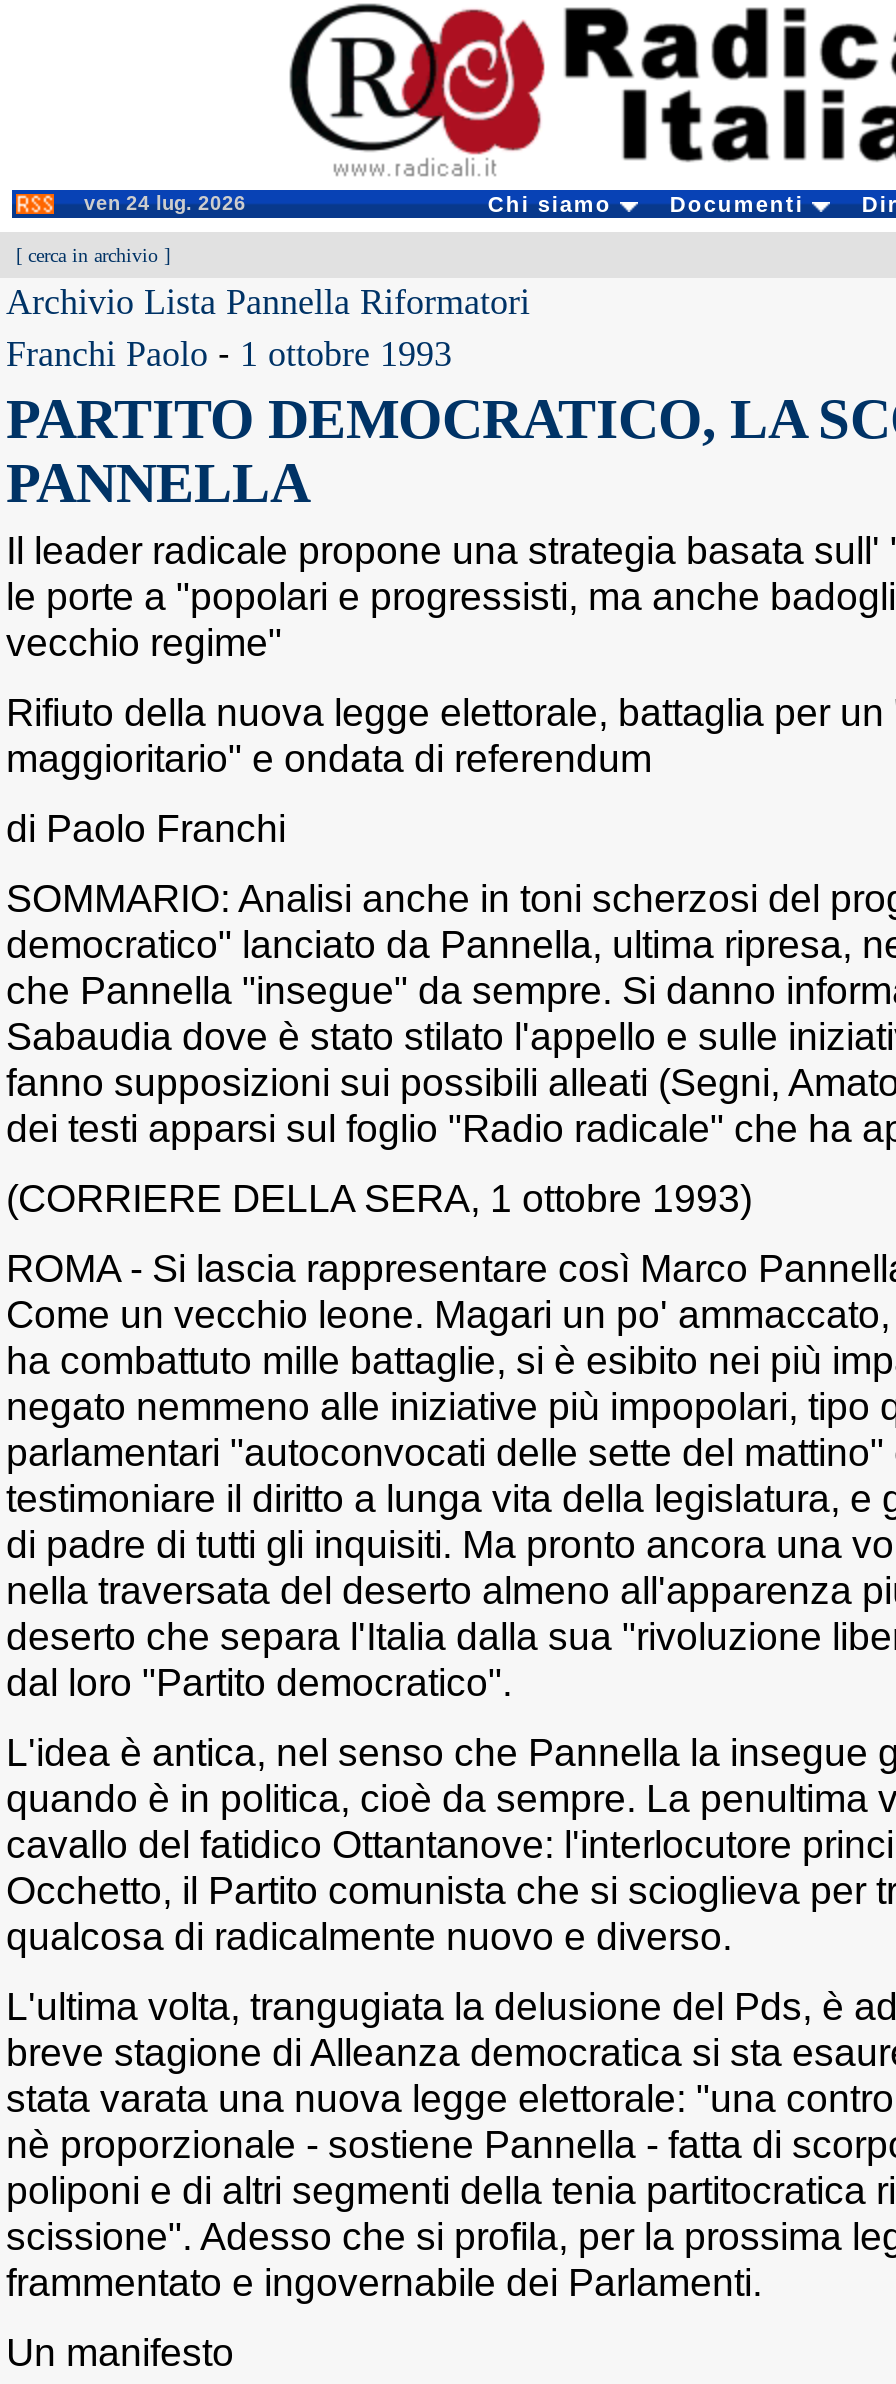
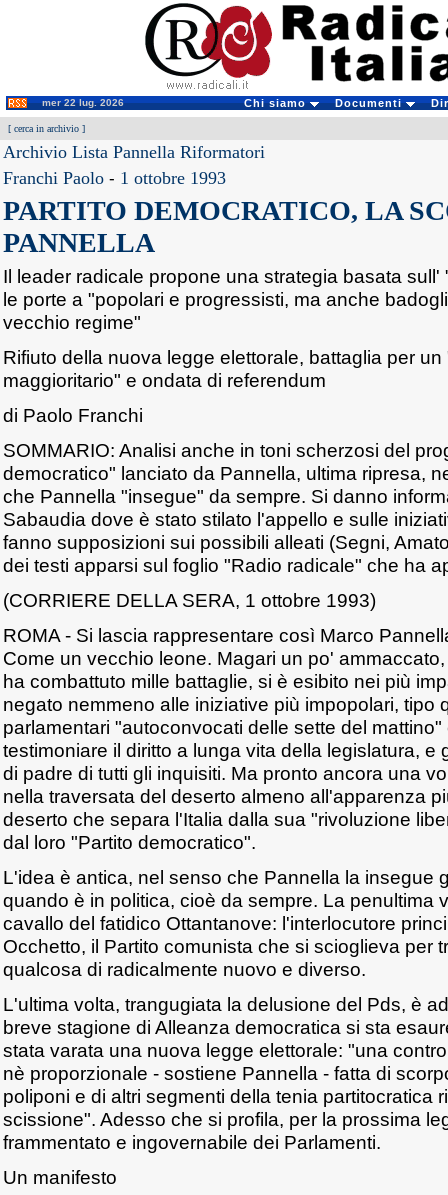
- ven 24 lug. 2026
+ mer 22 lug. 2026
